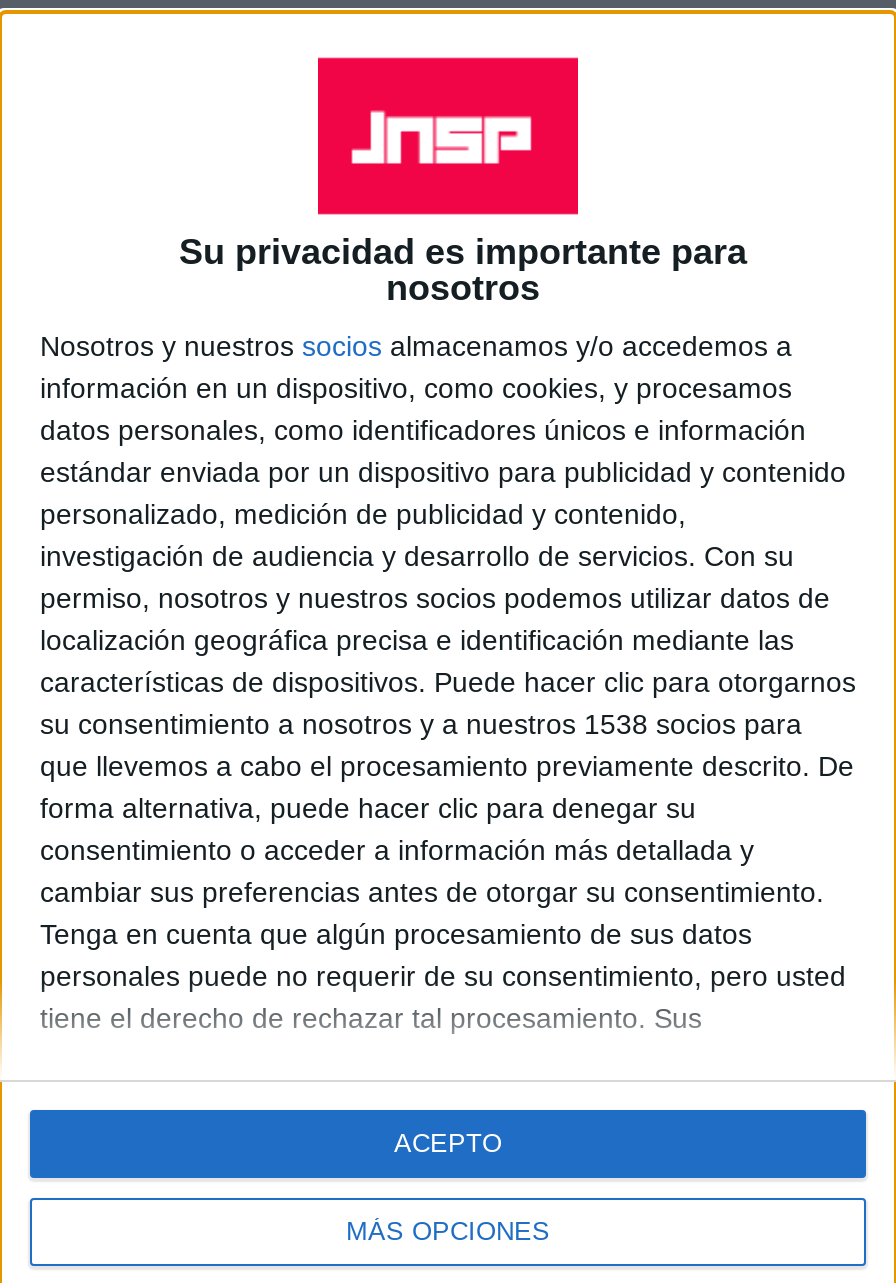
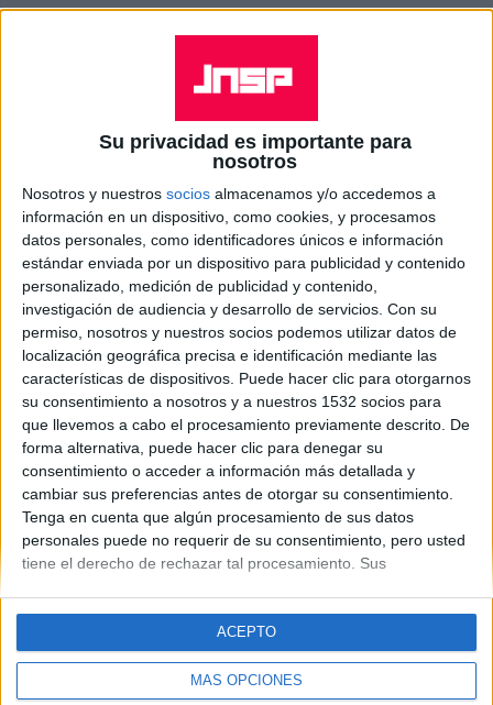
- su consentimiento a nosotros y a nuestros 1538 socios para
+ su consentimiento a nosotros y a nuestros 1532 socios para
